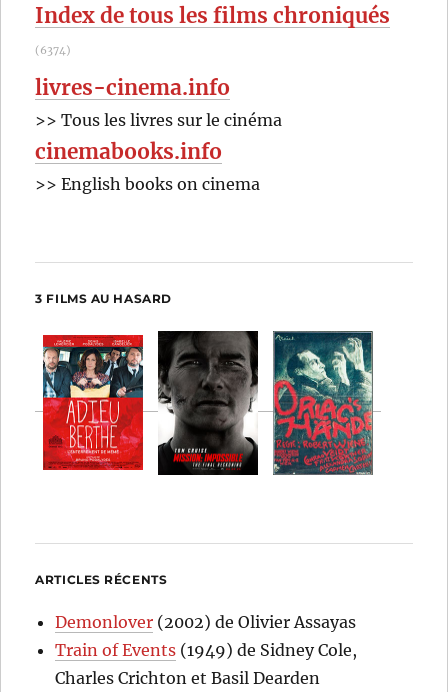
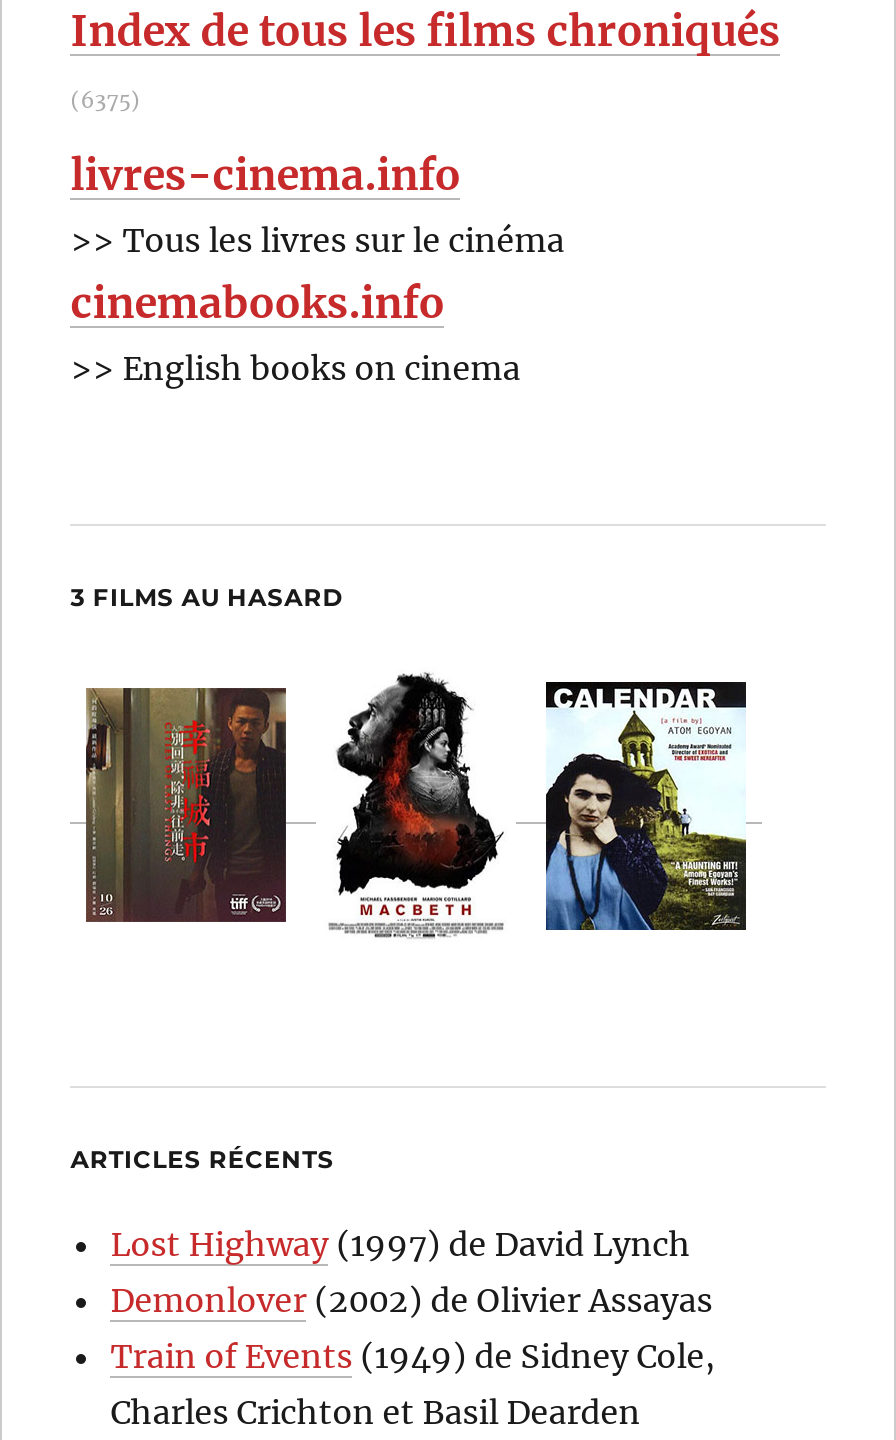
- (6374)
+ (6375)

- [image]
+ [image]

- [image]
+ [image]

- [image]
+ [image]

+ Lost Highway (1997) de David Lynch
